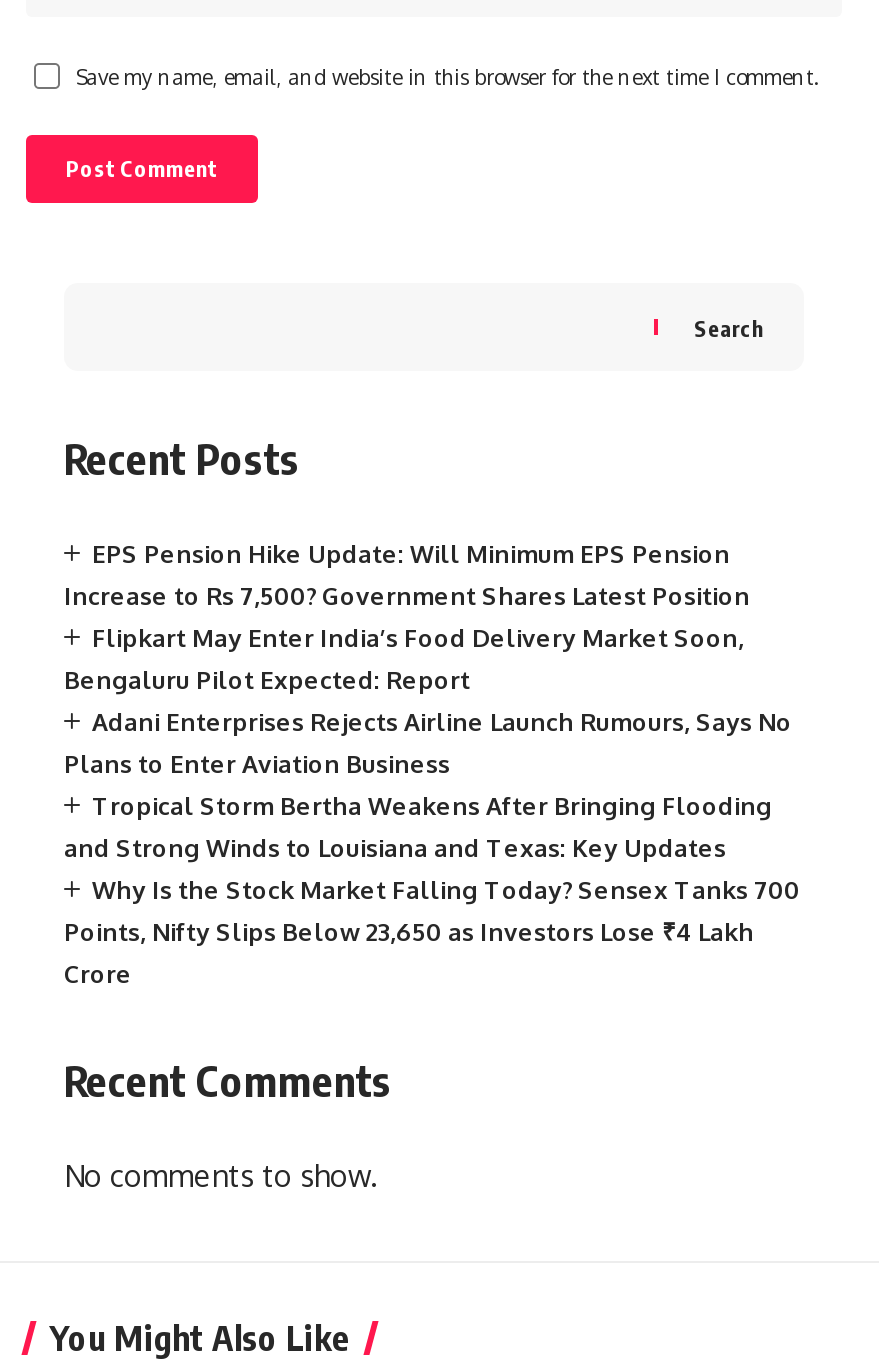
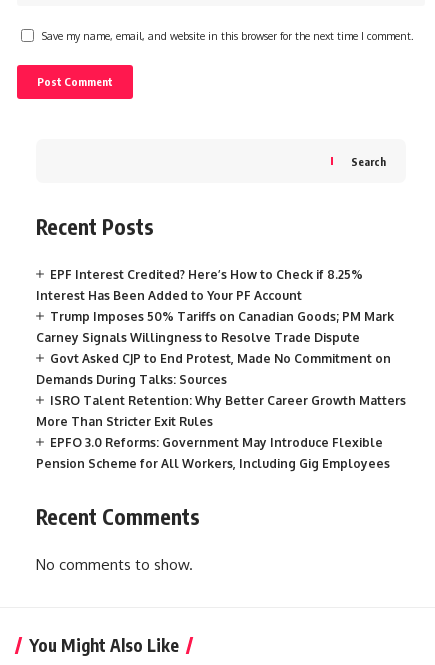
- EPS Pension Hike Update: Will Minimum EPS Pension
- Increase to Rs 7,500? Government Shares Latest Position
- Flipkart May Enter India’s Food Delivery Market Soon,
- Bengaluru Pilot Expected: Report
- Adani Enterprises Rejects Airline Launch Rumours, Says No
- Plans to Enter Aviation Business
- Tropical Storm Bertha Weakens After Bringing Flooding
- and Strong Winds to Louisiana and Texas: Key Updates
- Why Is the Stock Market Falling Today? Sensex Tanks 700
- Points, Nifty Slips Below 23,650 as Investors Lose ₹4 Lakh
- Crore
+ EPF Interest Credited? Here’s How to Check if 8.25%
+ Interest Has Been Added to Your PF Account
+ Trump Imposes 50% Tariffs on Canadian Goods; PM Mark
+ Carney Signals Willingness to Resolve Trade Dispute
+ Govt Asked CJP to End Protest, Made No Commitment on
+ Demands During Talks: Sources
+ ISRO Talent Retention: Why Better Career Growth Matters
+ More Than Stricter Exit Rules
+ EPFO 3.0 Reforms: Government May Introduce Flexible
+ Pension Scheme for All Workers, Including Gig Employees
